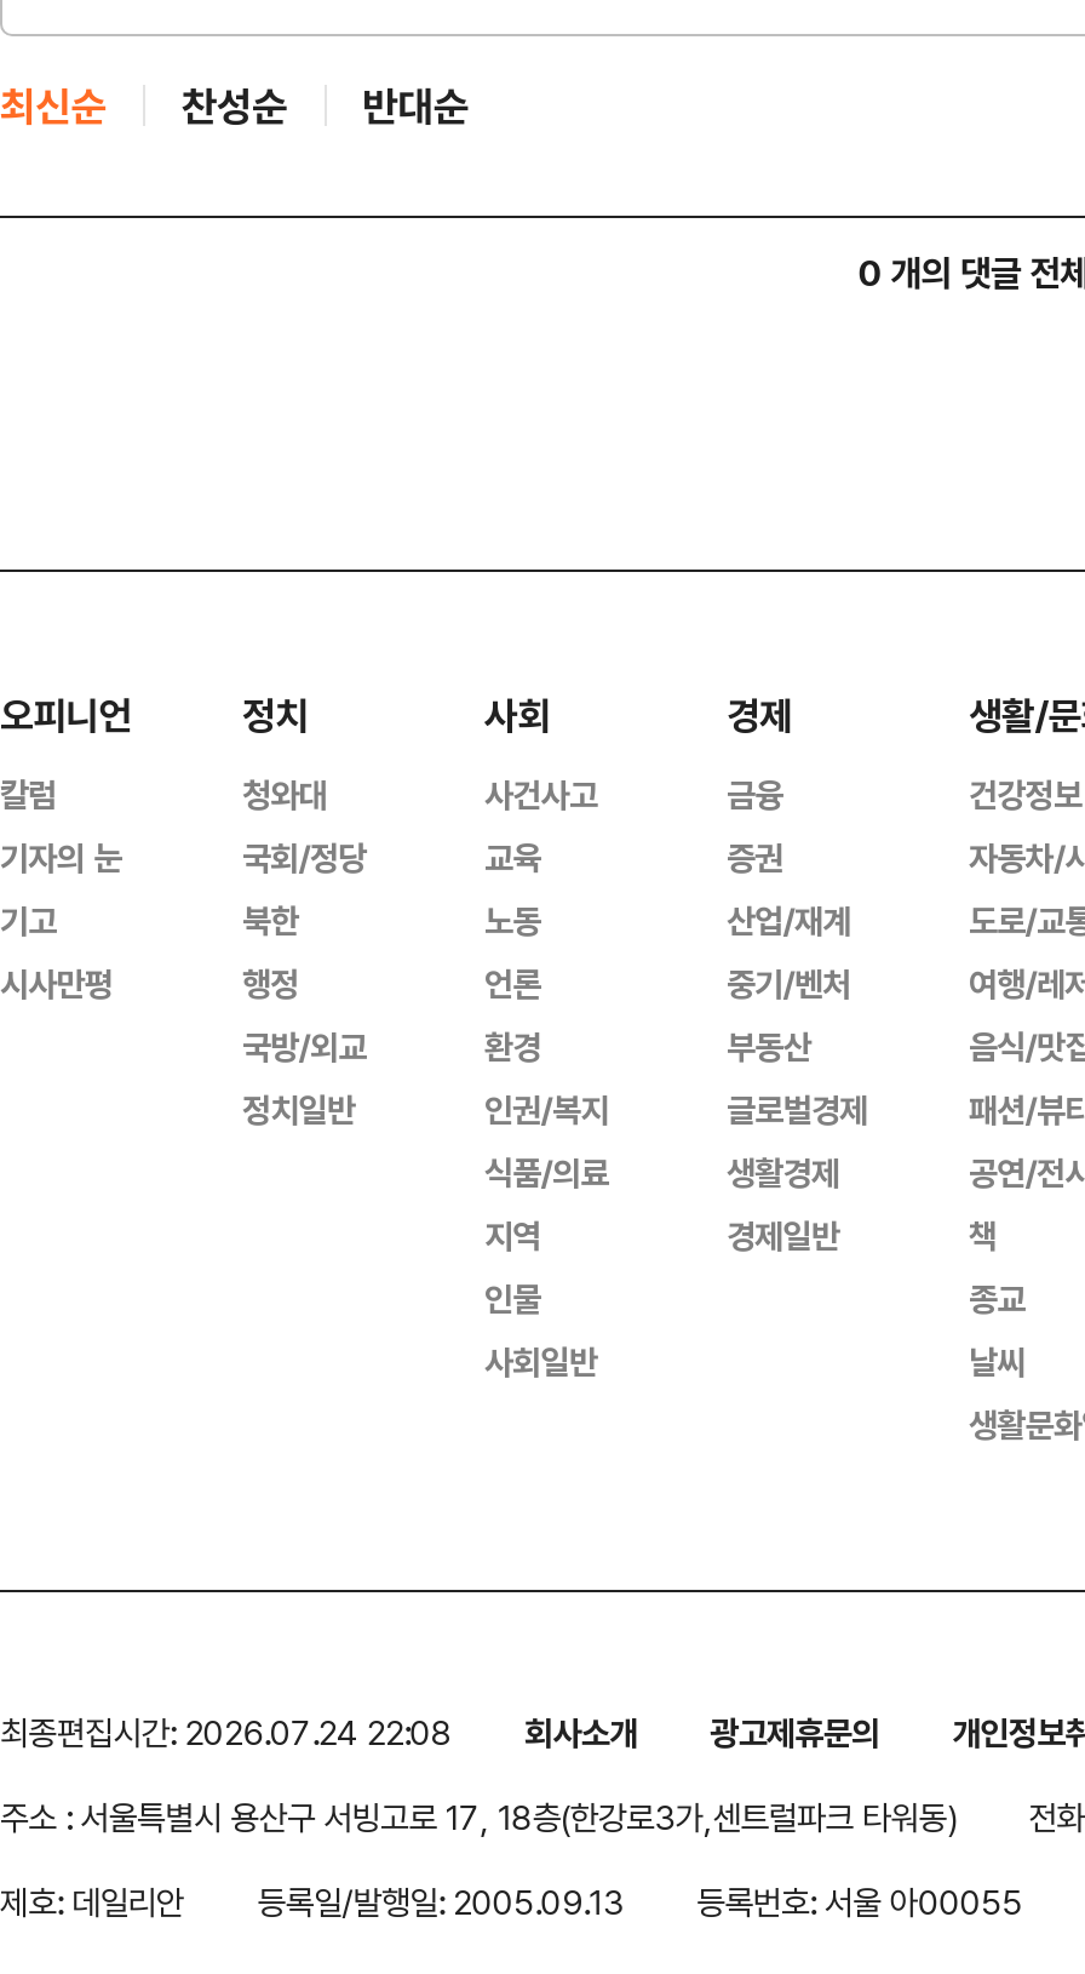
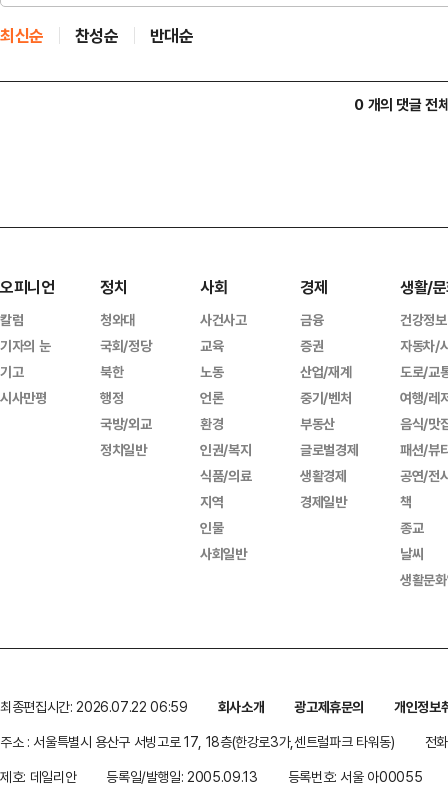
- 최종편집시간: 2026.07.24 22:08
+ 최종편집시간: 2026.07.22 06:59
